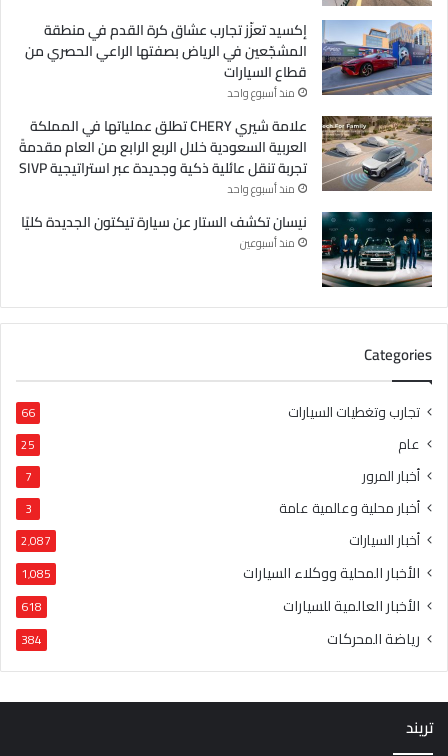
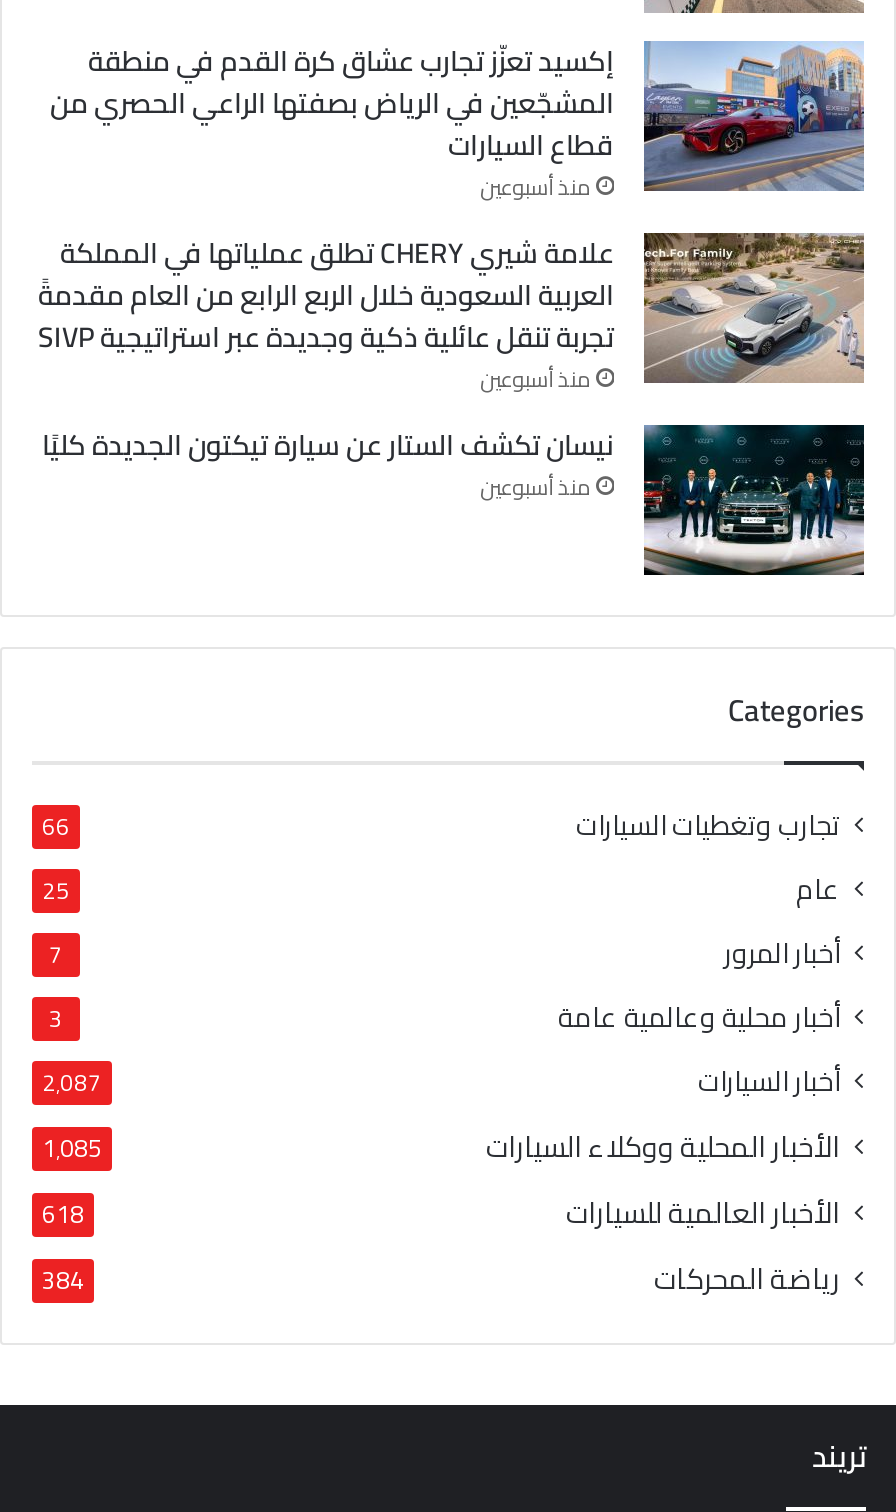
- منذ أسبوع واحد
+ منذ أسبوعين

- منذ أسبوع واحد
+ منذ أسبوعين
